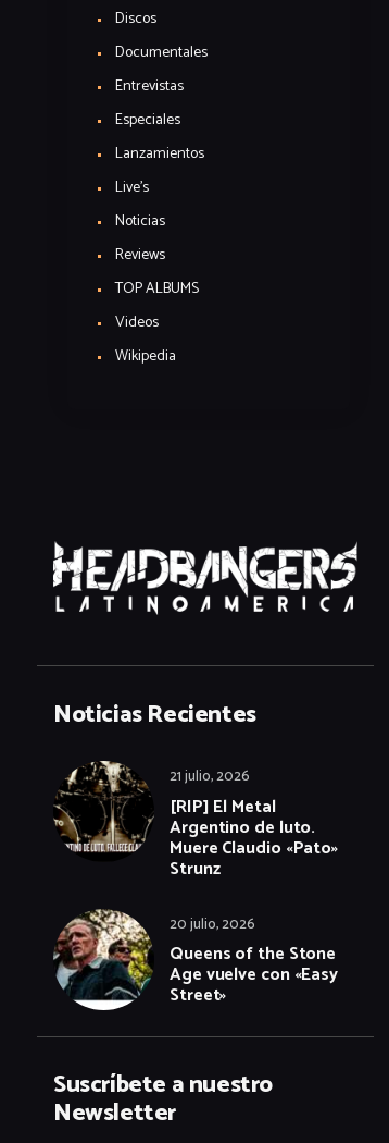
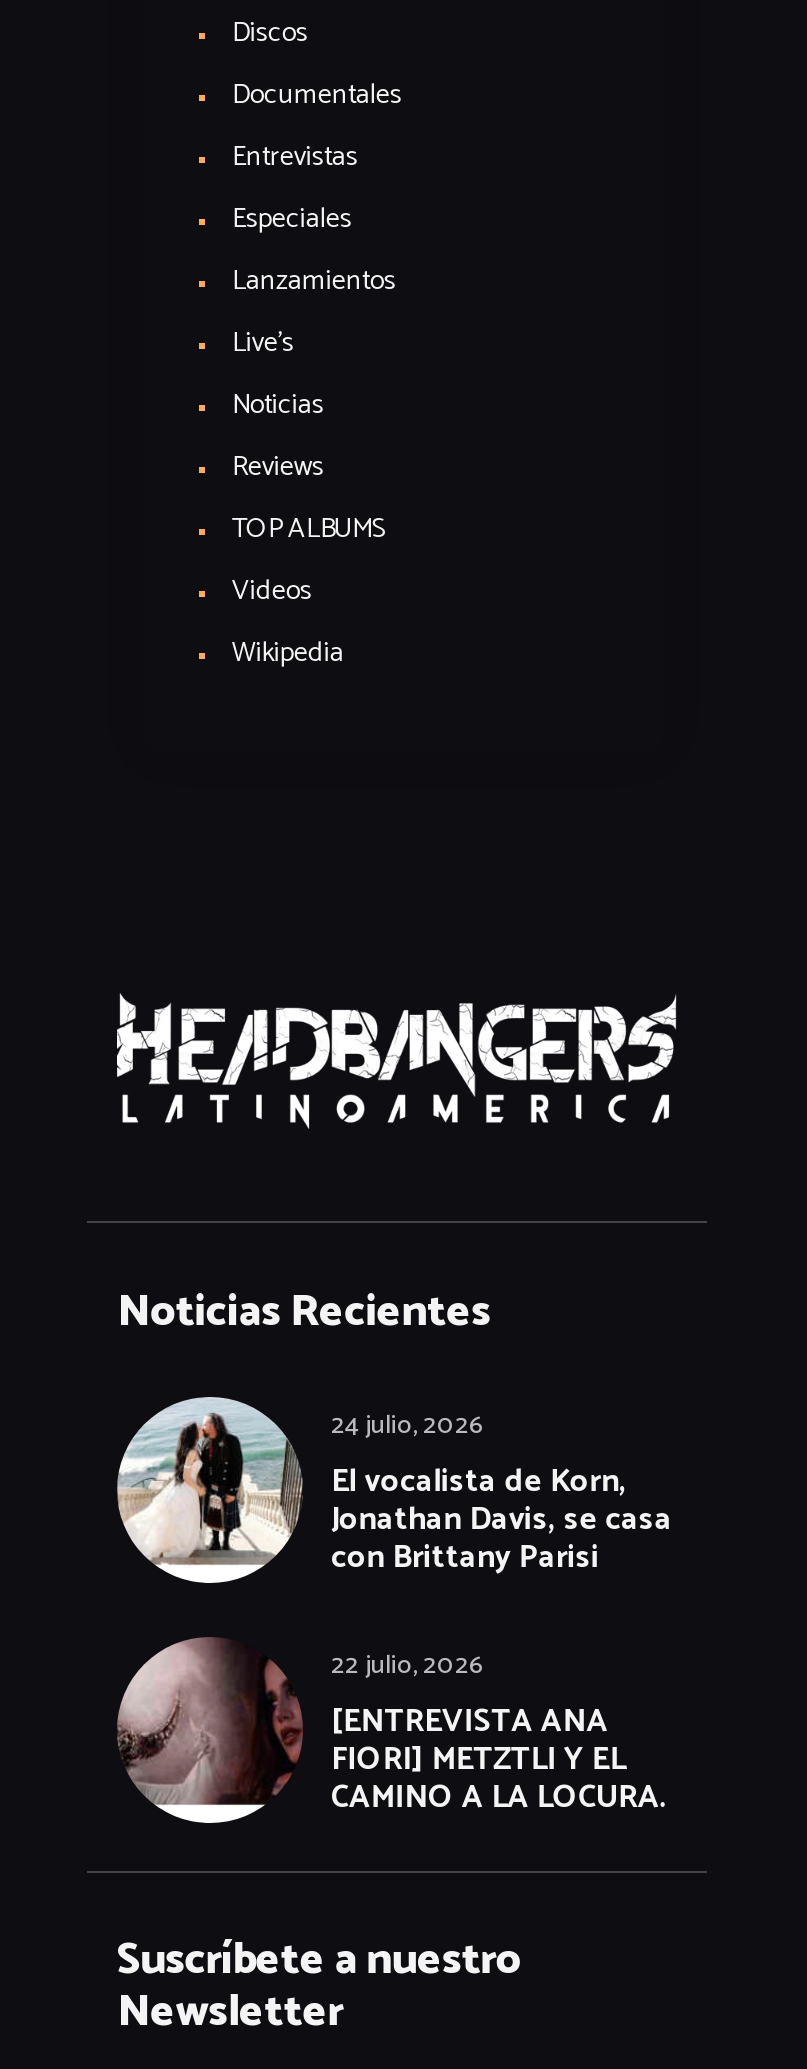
- [image]
- 21 julio, 2026
- [RIP] El Metal
- Argentino de luto.
- Muere Claudio «Pato»
- Strunz
+ [image]
+ 24 julio, 2026
+ El vocalista de Korn,
+ Jonathan Davis, se casa
+ con Brittany Parisi

- [image]
- 20 julio, 2026
- Queens of the Stone
- Age vuelve con «Easy
- Street»
+ [image]
+ 22 julio, 2026
+ [ENTREVISTA ANA
+ FIORI] METZTLI Y EL
+ CAMINO A LA LOCURA.
